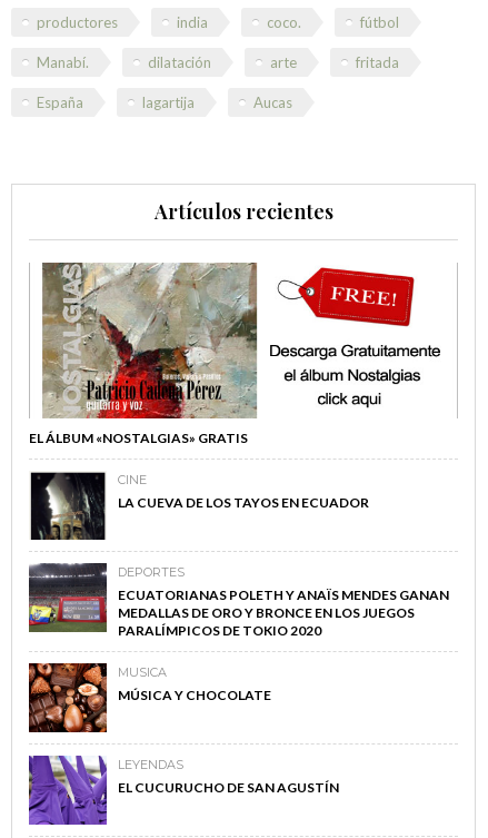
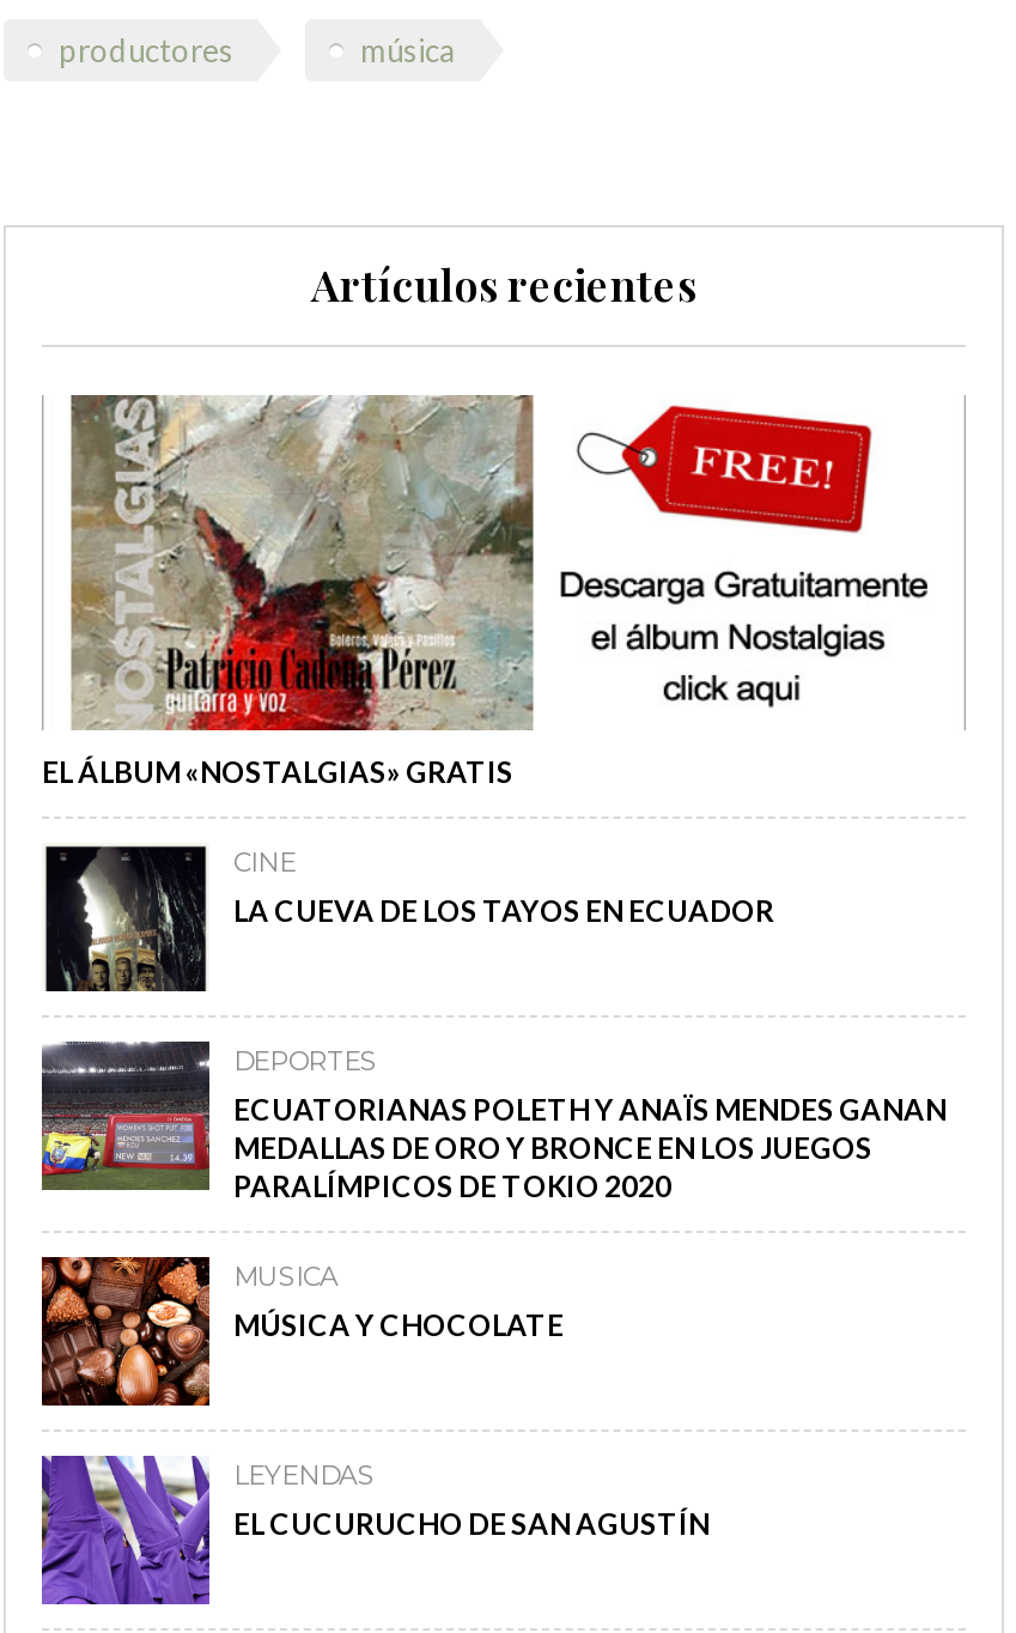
- india
- coco.
- fútbol
- Manabí.
- dilatación
- arte
- fritada
- España
- lagartija
- Aucas
+ música
